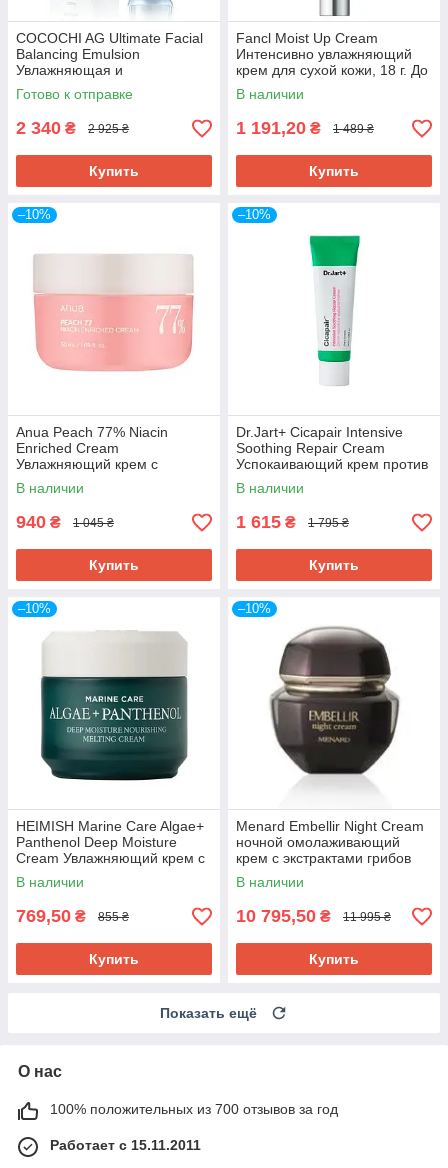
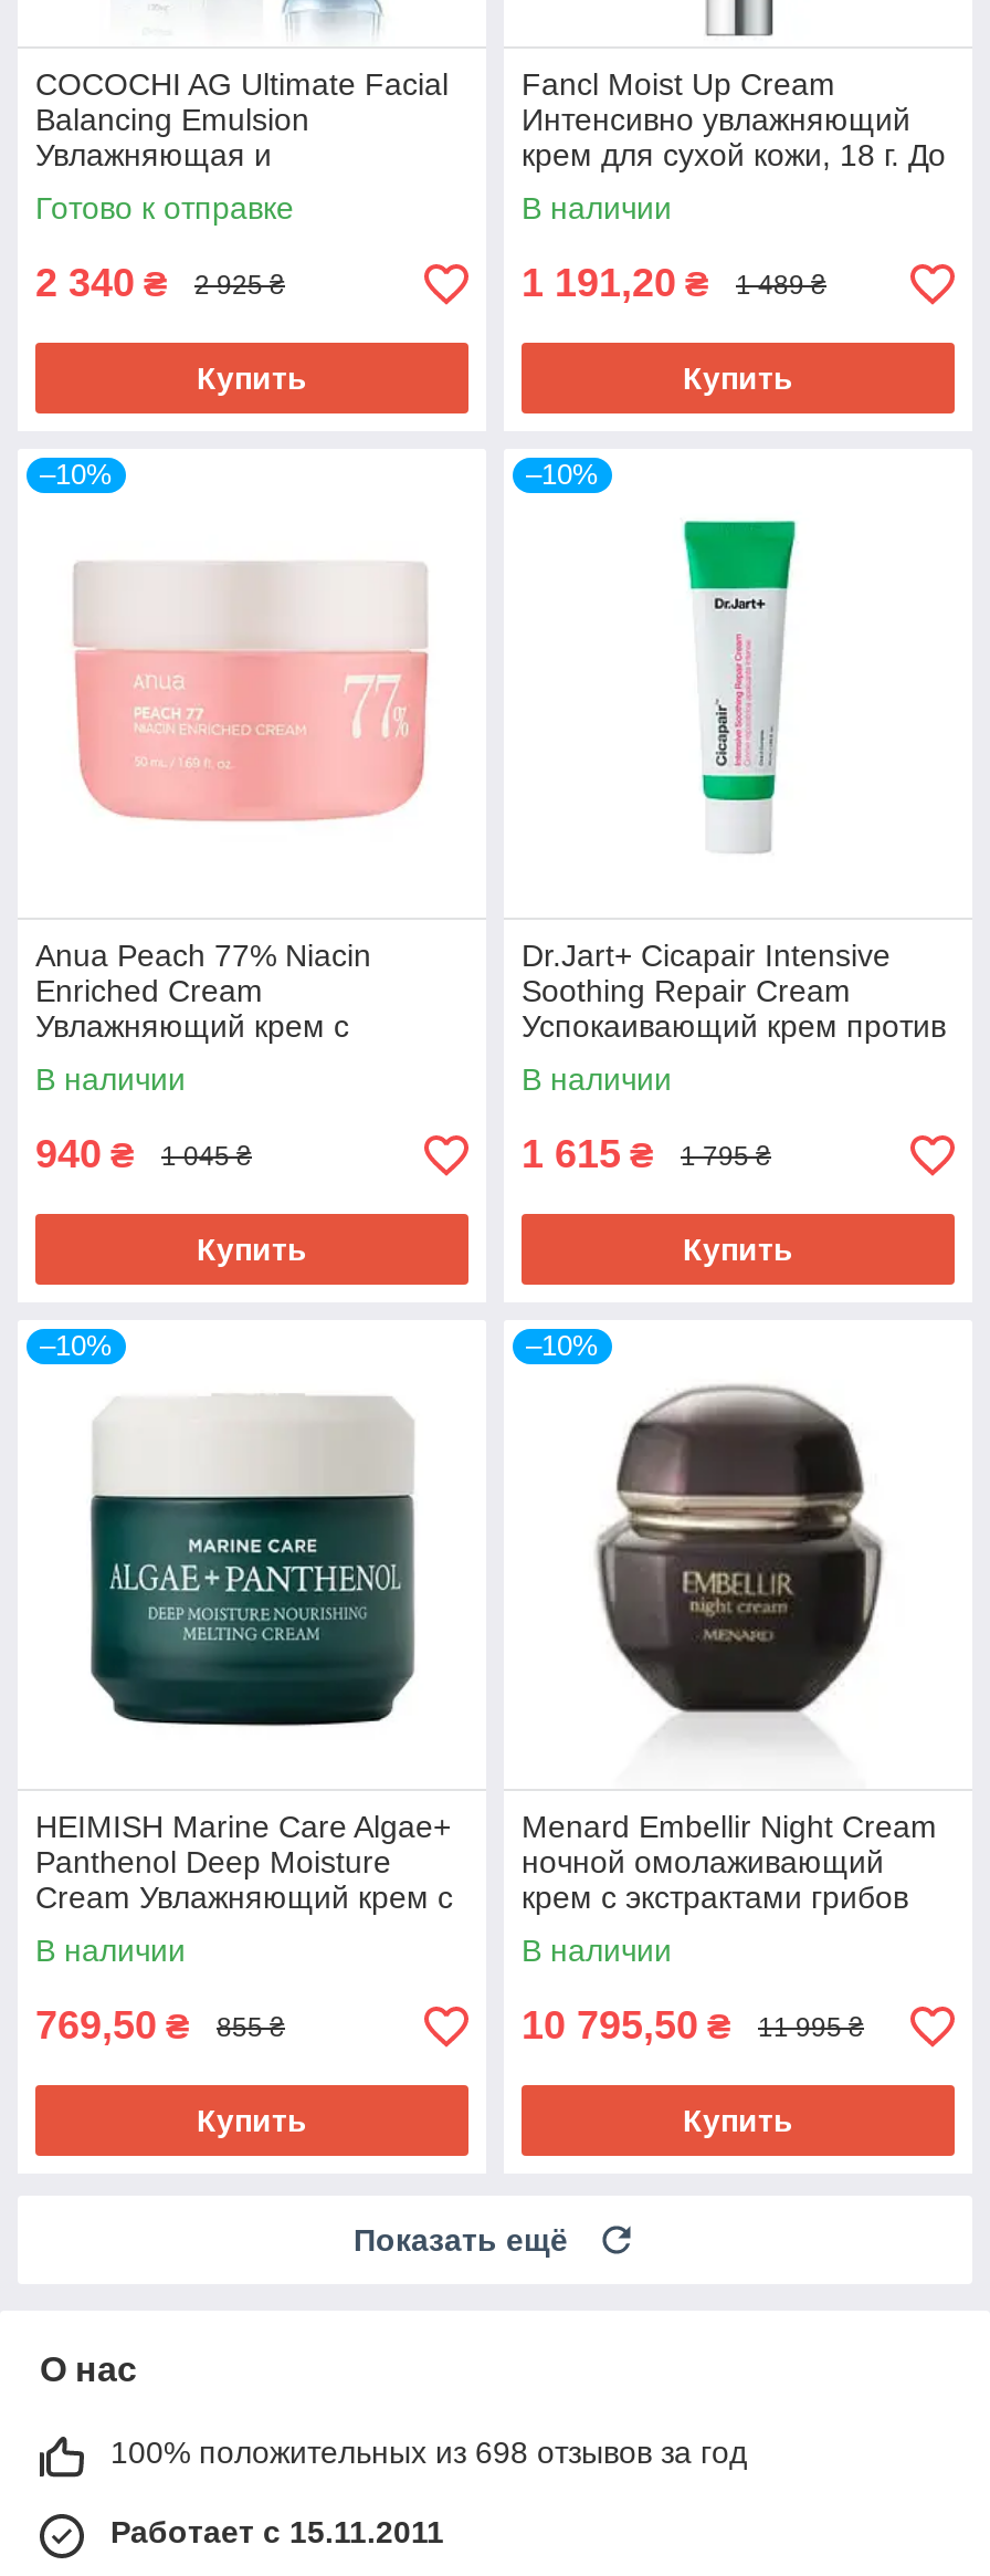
- 100% положительных из 700 отзывов за год
+ 100% положительных из 698 отзывов за год
